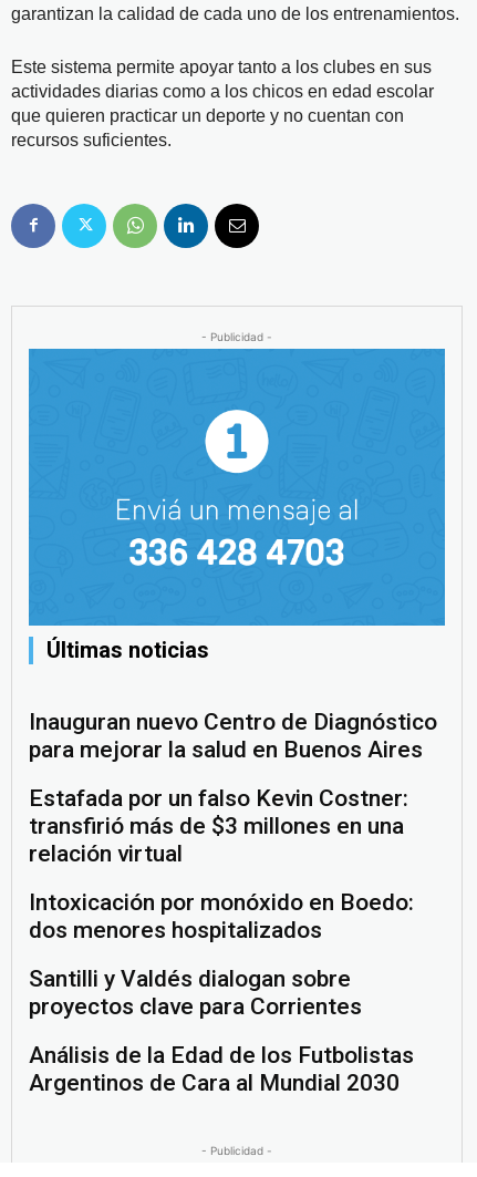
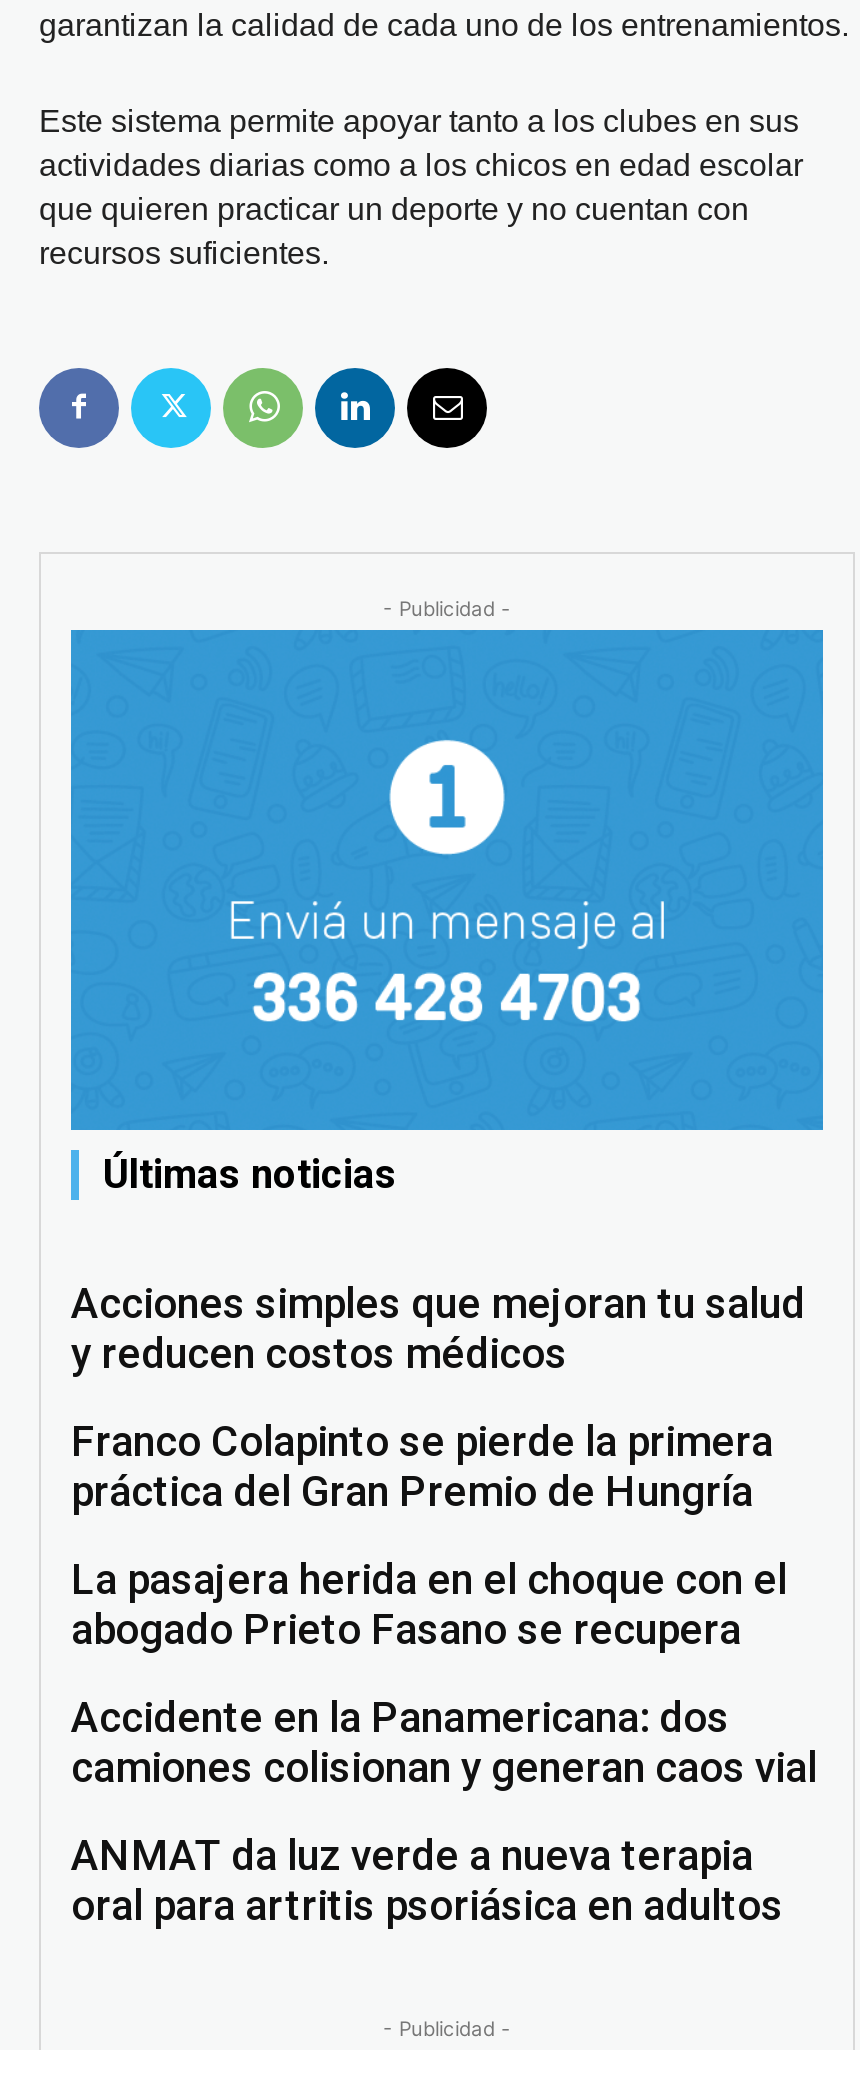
- Inauguran nuevo Centro de Diagnóstico
- para mejorar la salud en Buenos Aires
+ Acciones simples que mejoran tu salud
+ y reducen costos médicos

- Estafada por un falso Kevin Costner:
- transfirió más de $3 millones en una
- relación virtual
+ Franco Colapinto se pierde la primera
+ práctica del Gran Premio de Hungría

- Intoxicación por monóxido en Boedo:
- dos menores hospitalizados
+ La pasajera herida en el choque con el
+ abogado Prieto Fasano se recupera

- Santilli y Valdés dialogan sobre
- proyectos clave para Corrientes
+ Accidente en la Panamericana: dos
+ camiones colisionan y generan caos vial

- Análisis de la Edad de los Futbolistas
- Argentinos de Cara al Mundial 2030
+ ANMAT da luz verde a nueva terapia
+ oral para artritis psoriásica en adultos
